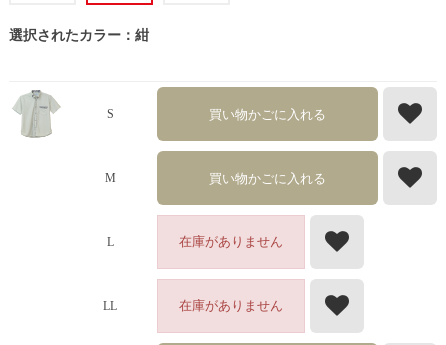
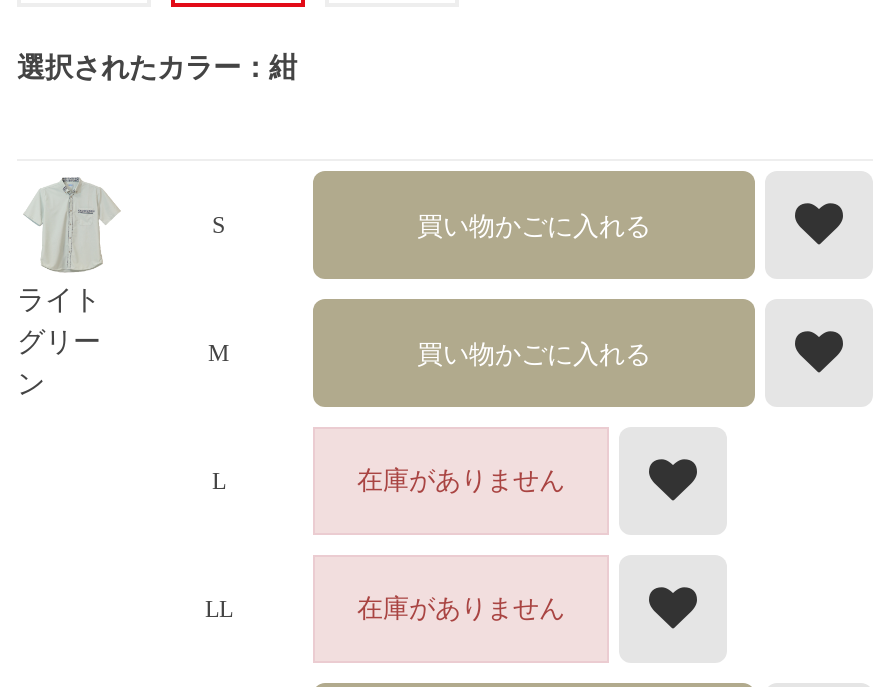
+ ライト
+ グリー
+ ン
